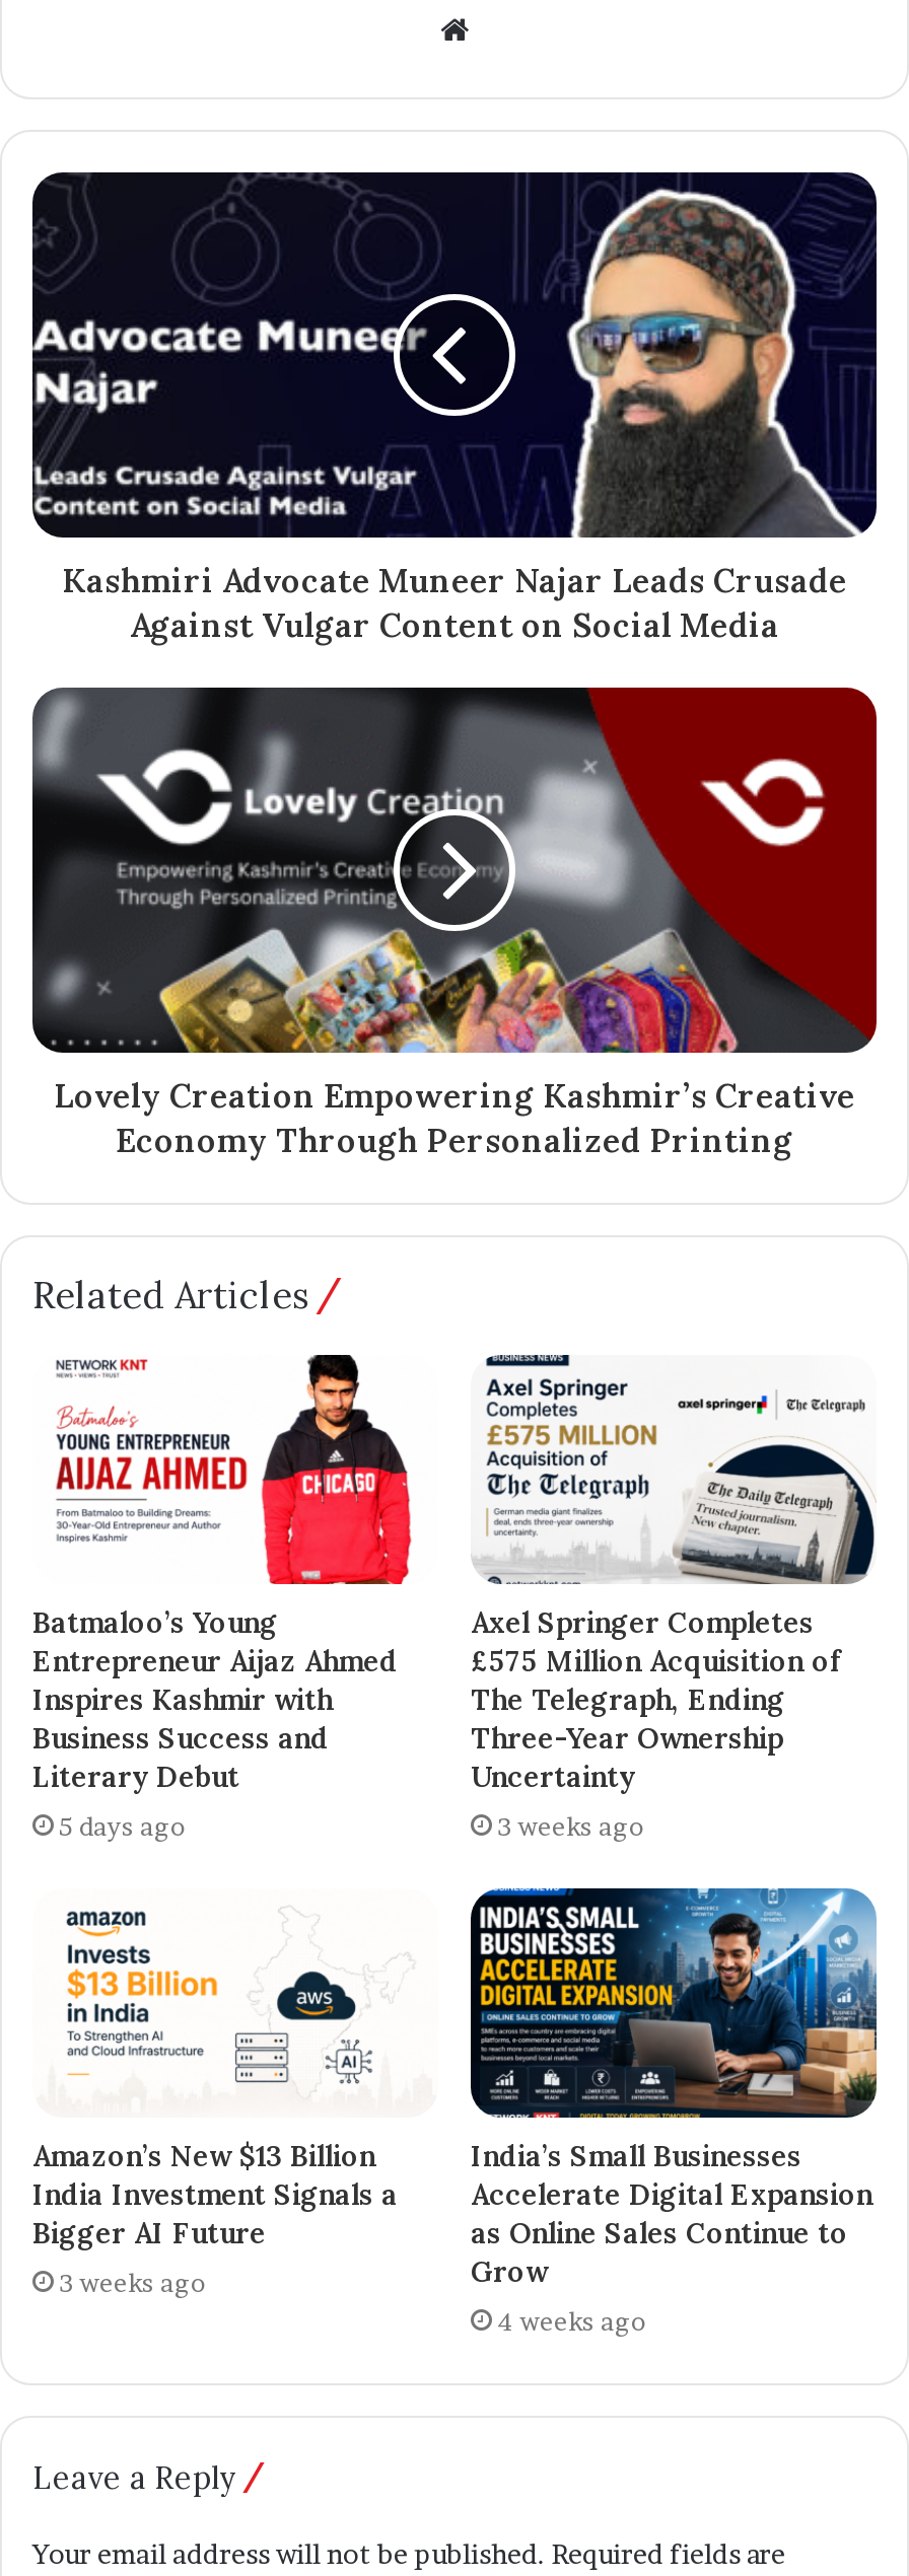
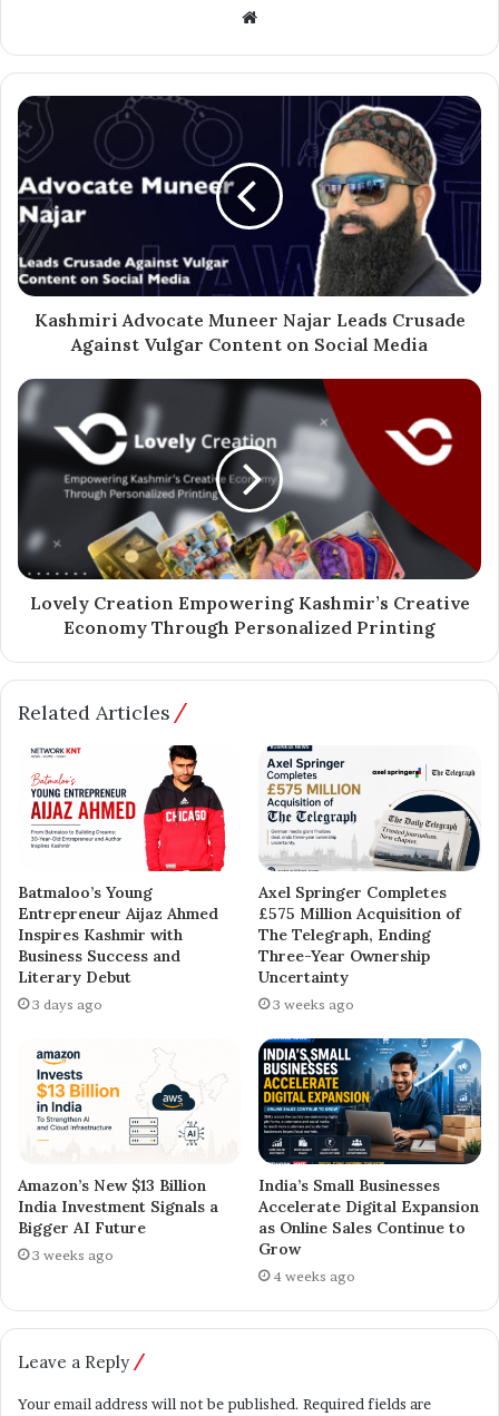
- 5 days ago
+ 3 days ago
